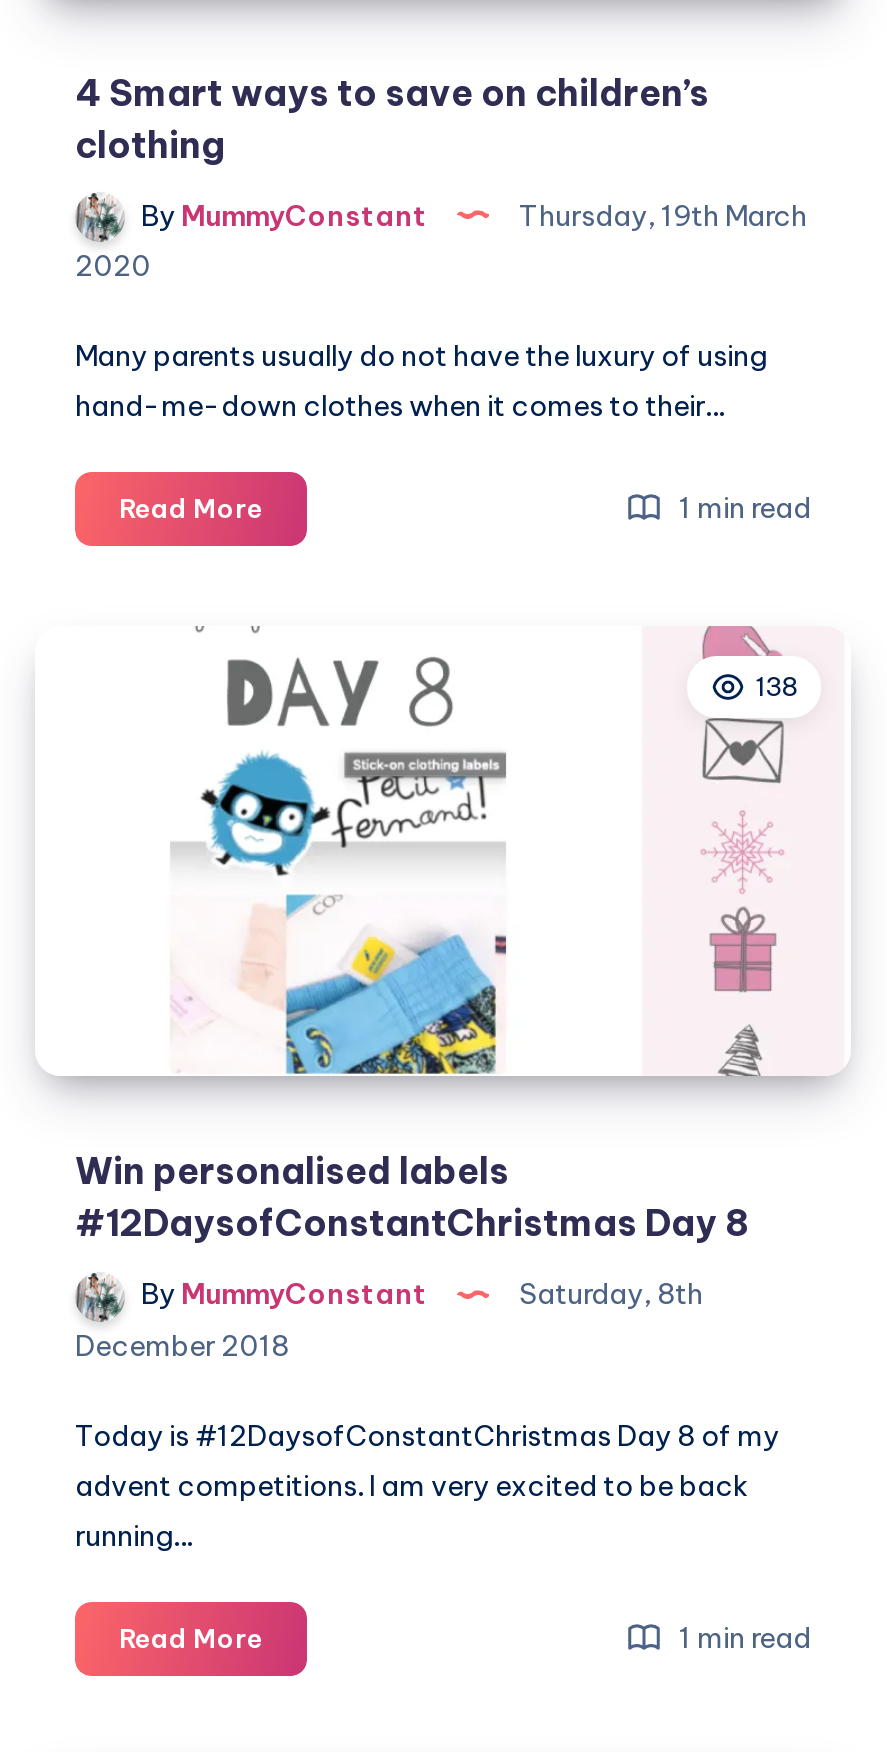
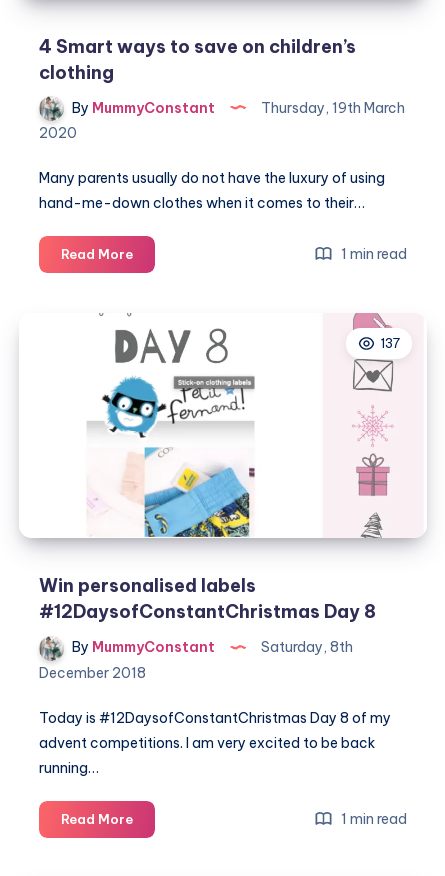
- 138
+ 137
